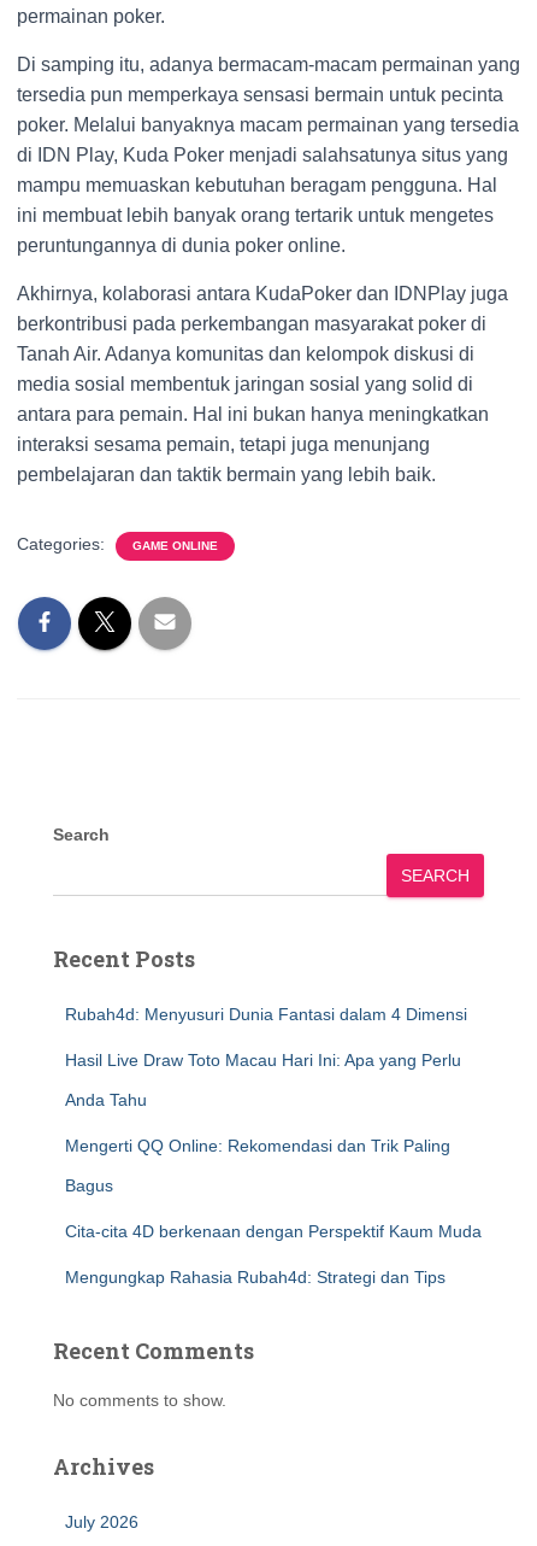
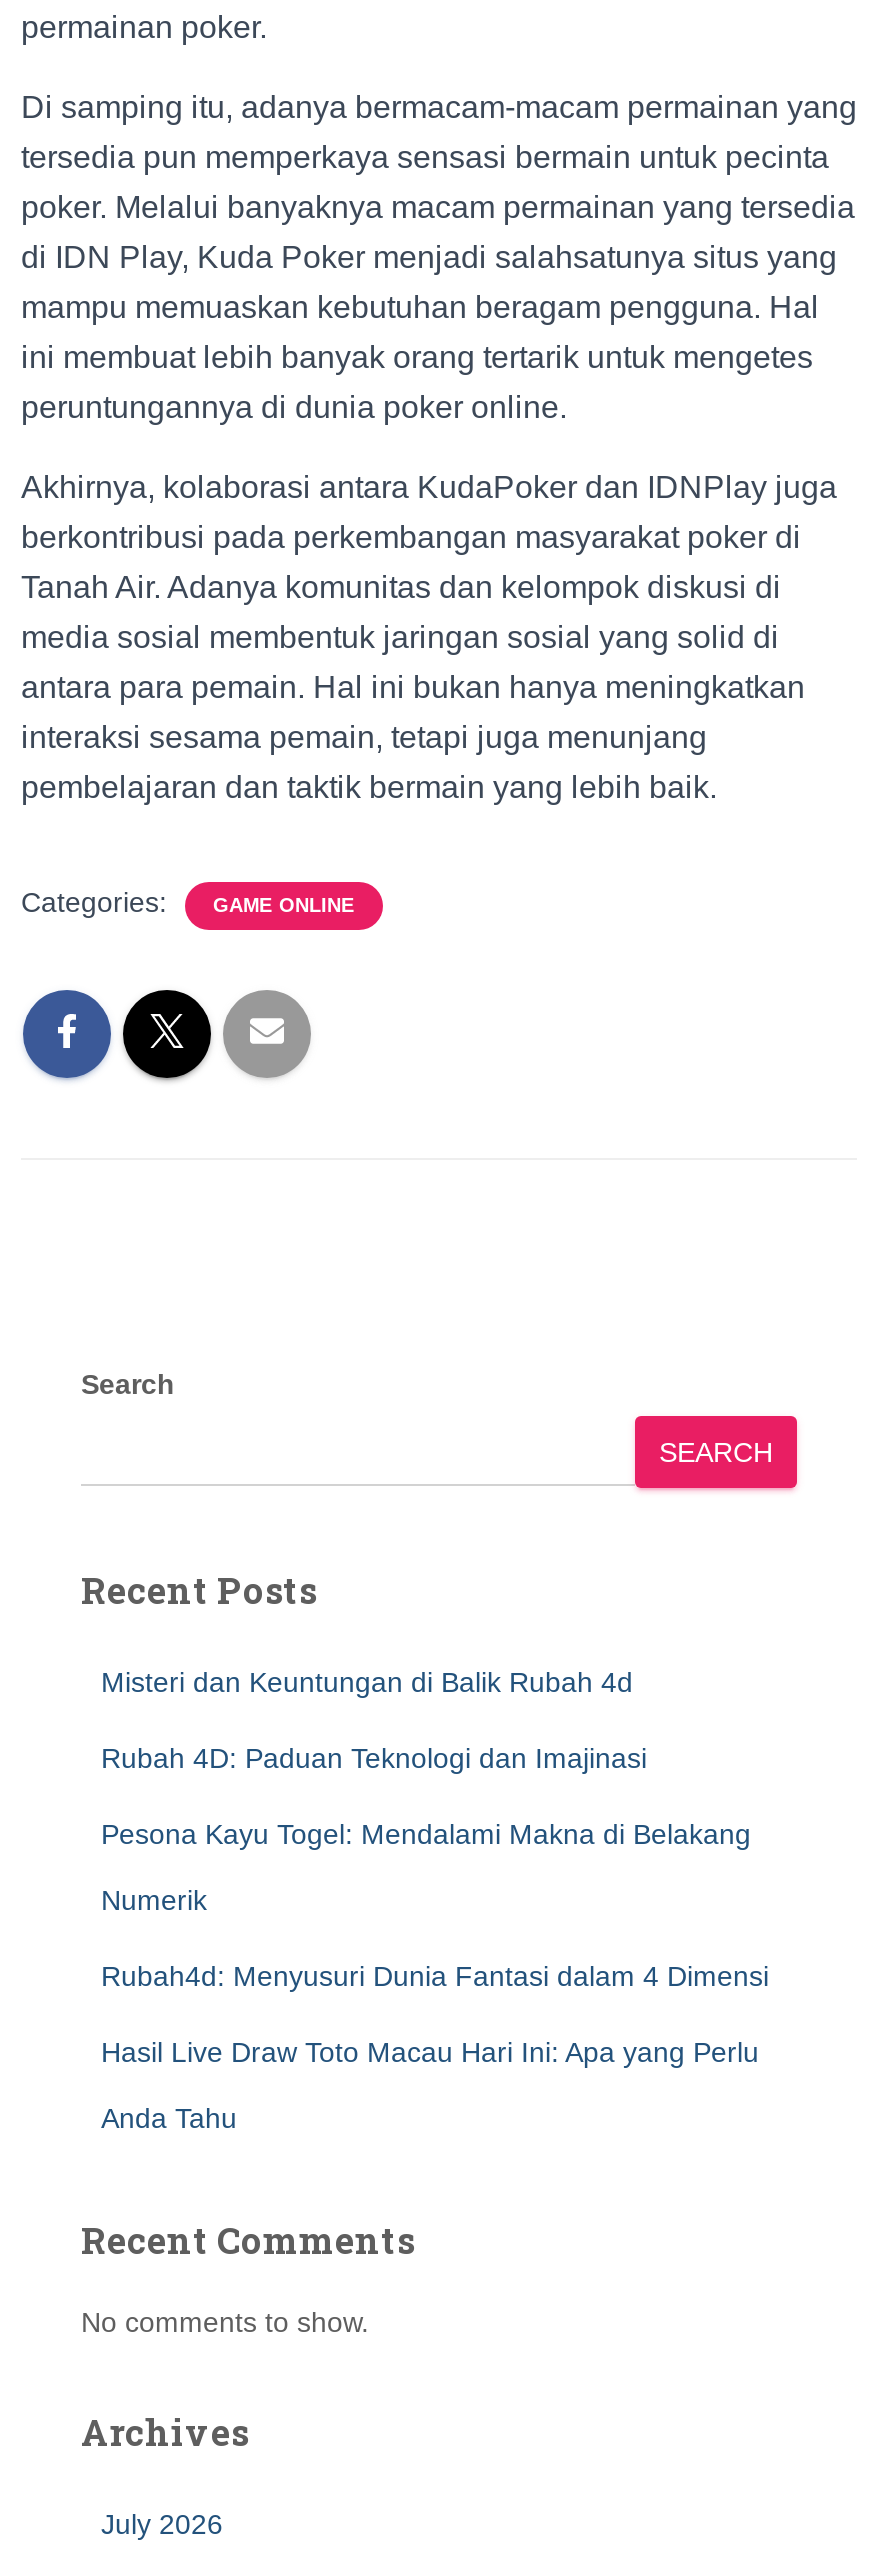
+ Misteri dan Keuntungan di Balik Rubah 4d
+ Rubah 4D: Paduan Teknologi dan Imajinasi
+ Pesona Kayu Togel: Mendalami Makna di Belakang
+ Numerik

moved down: Rubah4d: Menyusuri Dunia Fantasi dalam 4 Dimensi | Hasil Live Draw Toto Macau Hari Ini: Apa yang Perlu | Anda Tahu

- Mengerti QQ Online: Rekomendasi dan Trik Paling
- Bagus
- Cita-cita 4D berkenaan dengan Perspektif Kaum Muda
- Mengungkap Rahasia Rubah4d: Strategi dan Tips
